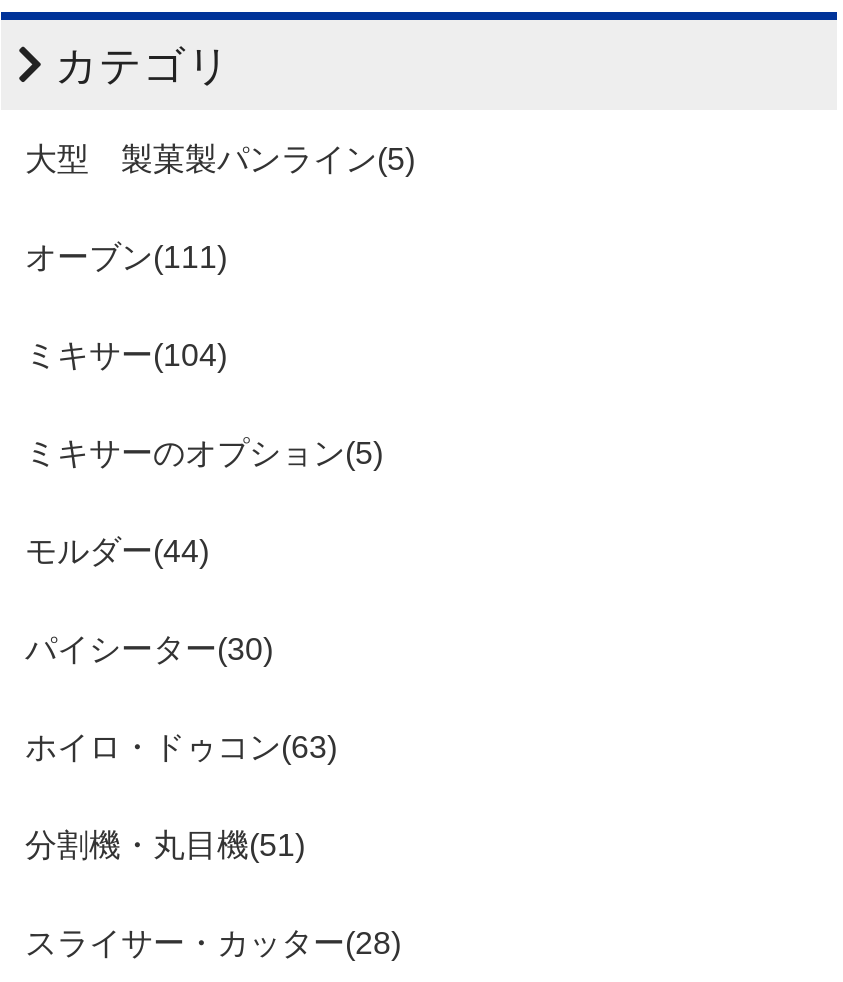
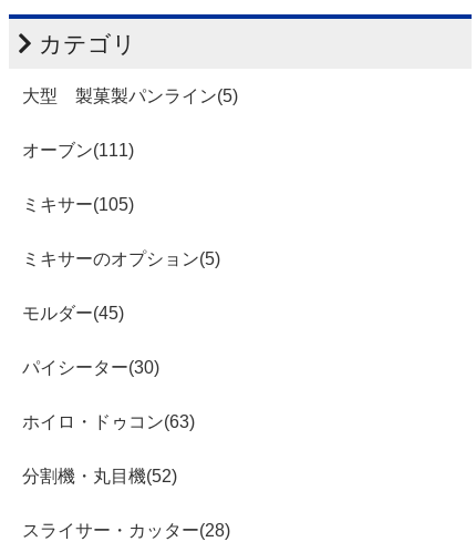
- ミキサー(104)
+ ミキサー(105)

- モルダー(44)
+ モルダー(45)

- 分割機・丸目機(51)
+ 分割機・丸目機(52)
